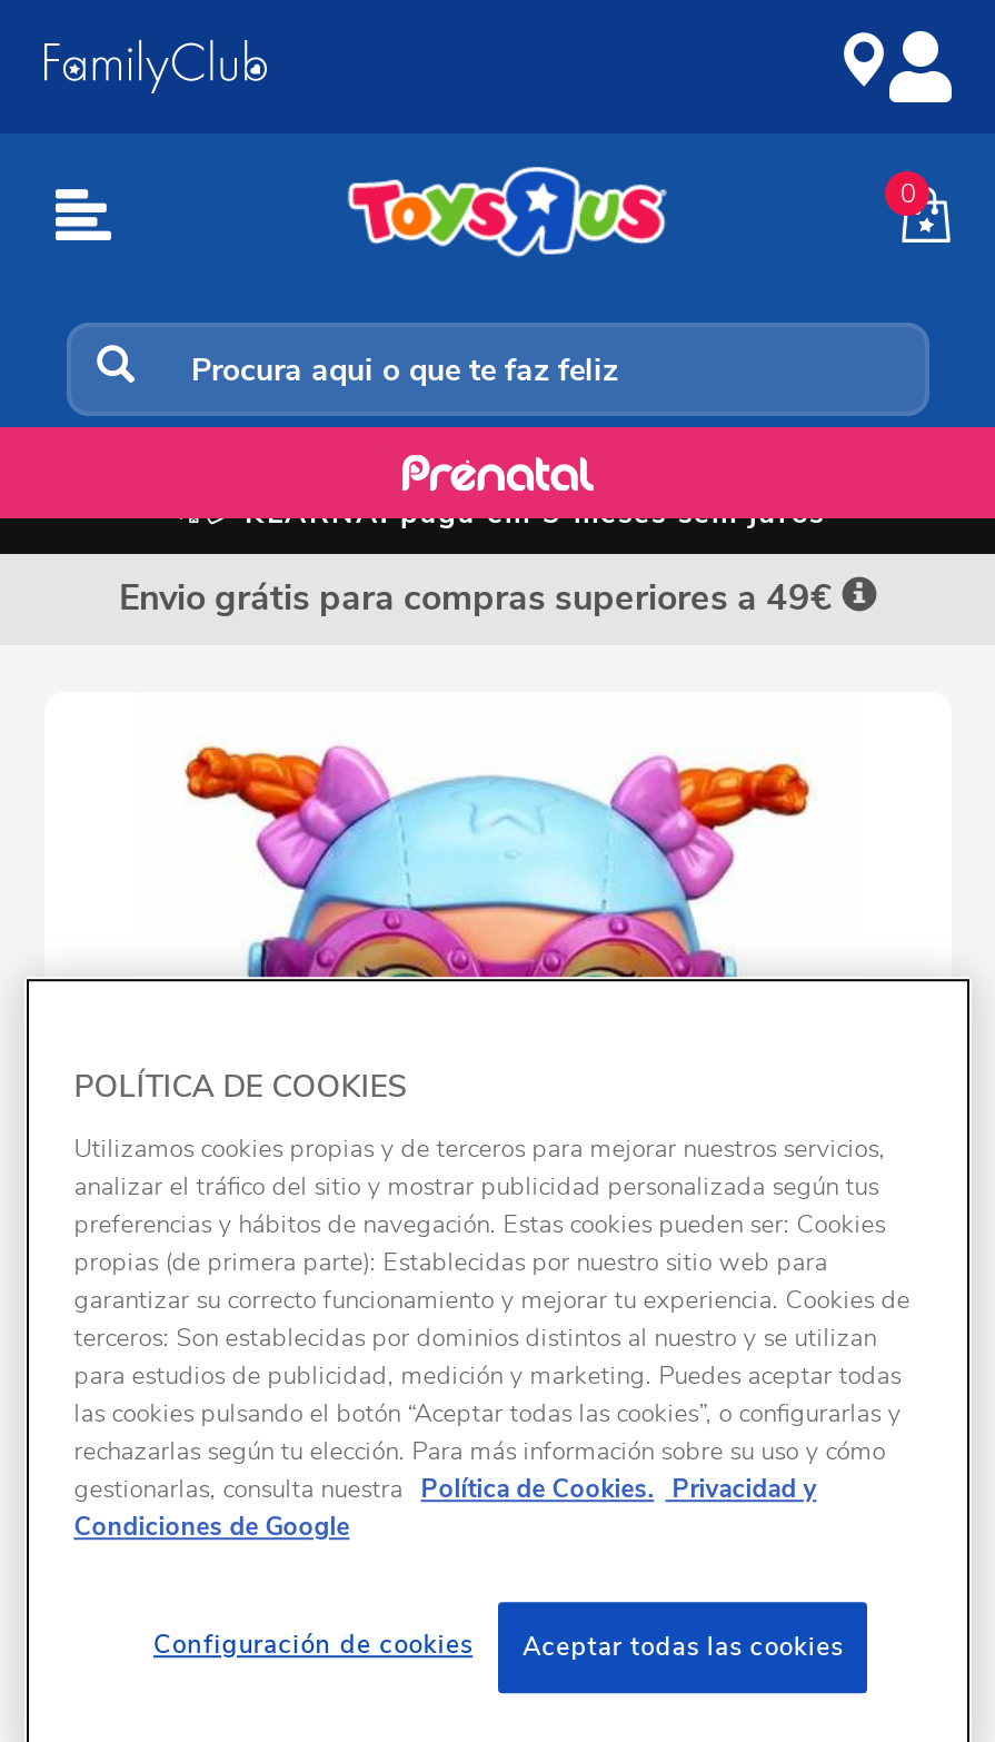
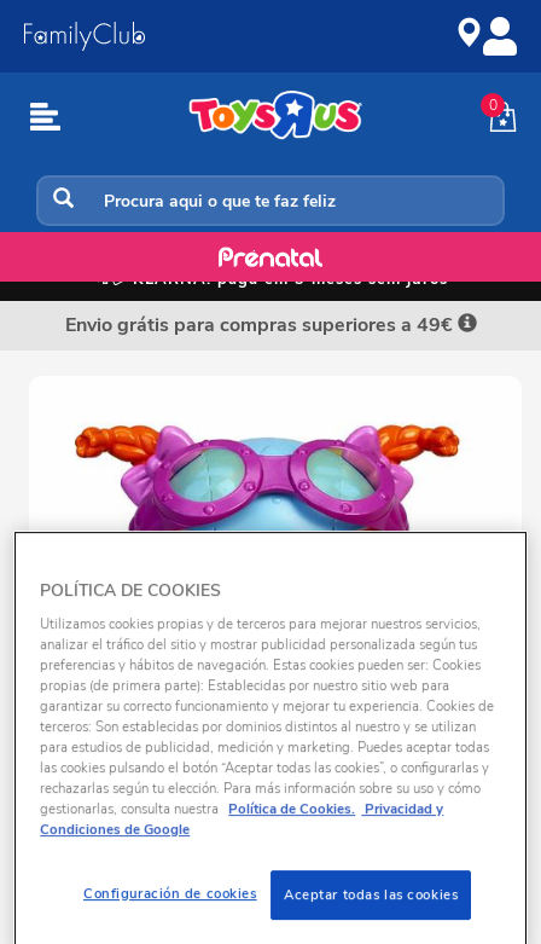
- [image]
+ [image]
